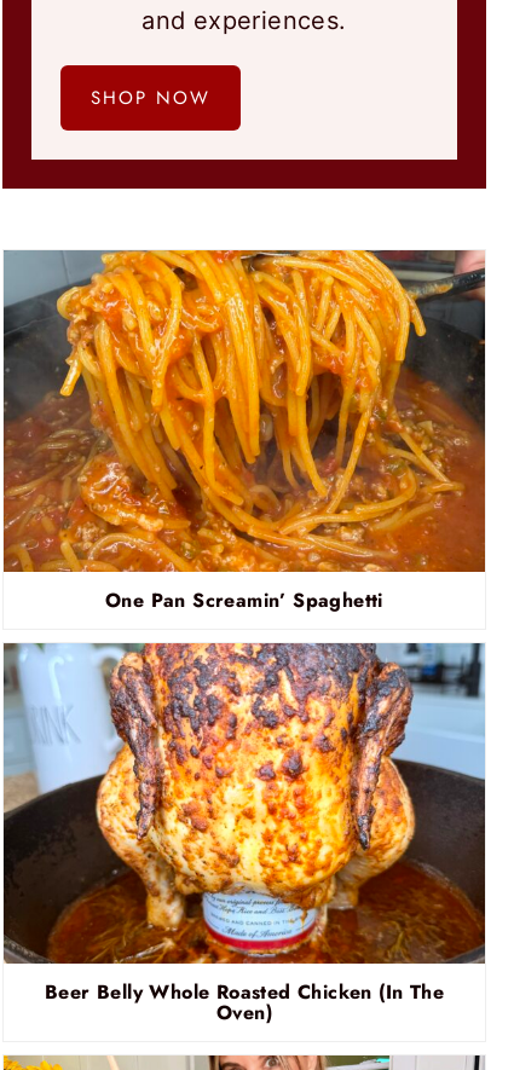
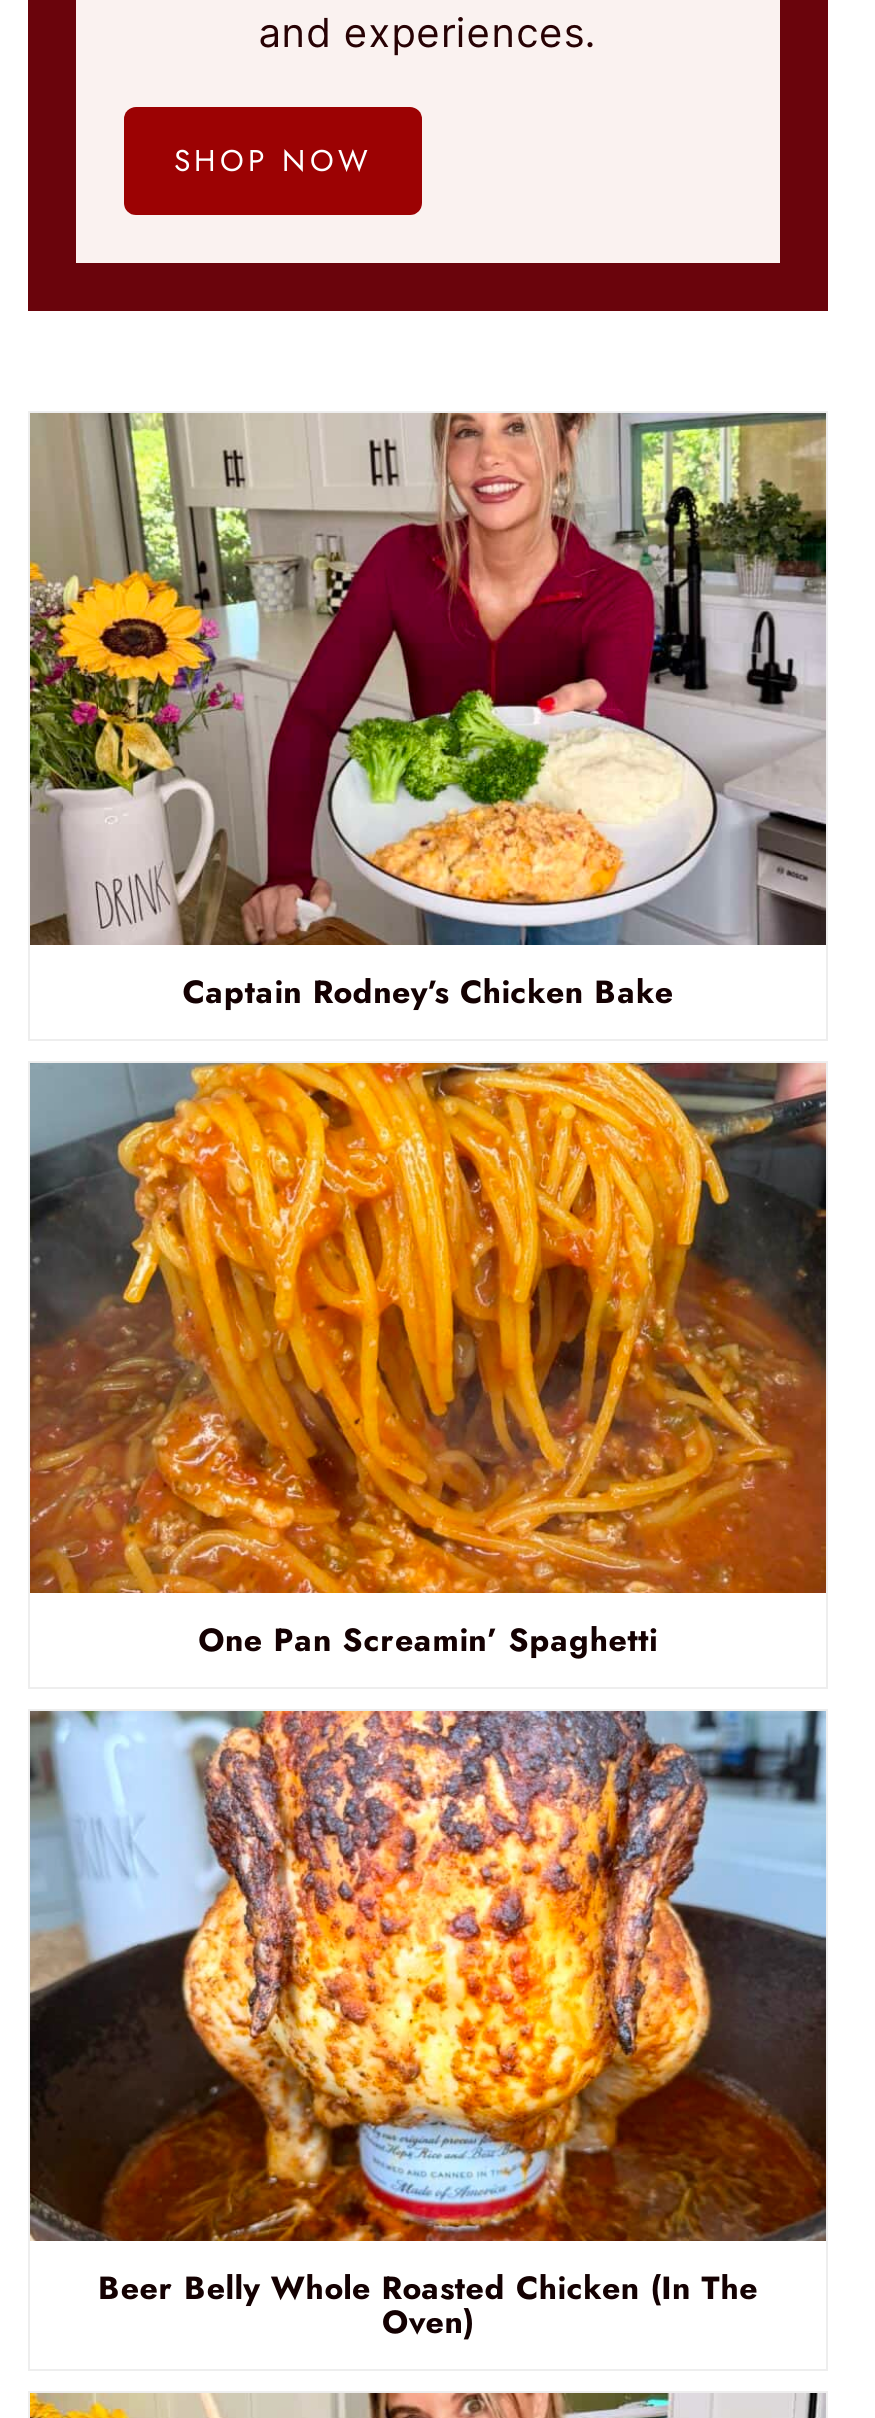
+ [image]
+ Captain Rodney’s Chicken Bake
